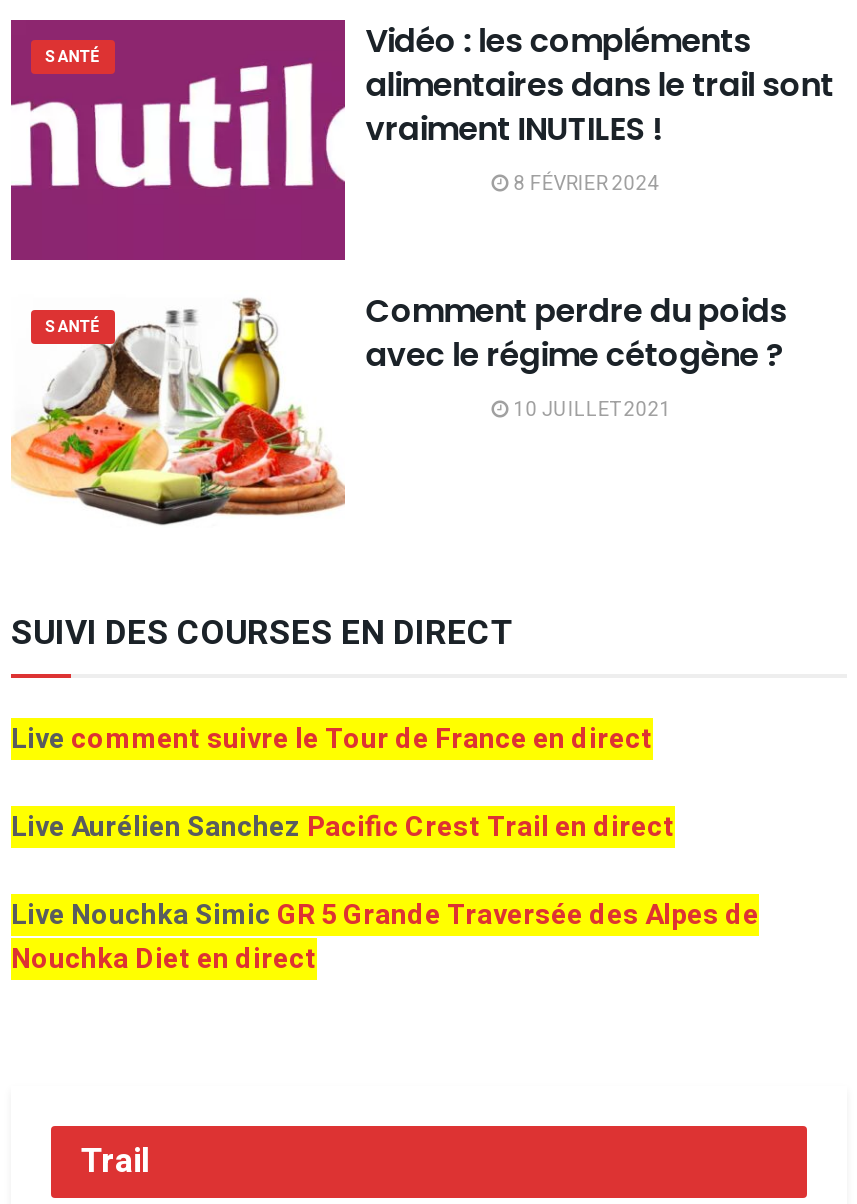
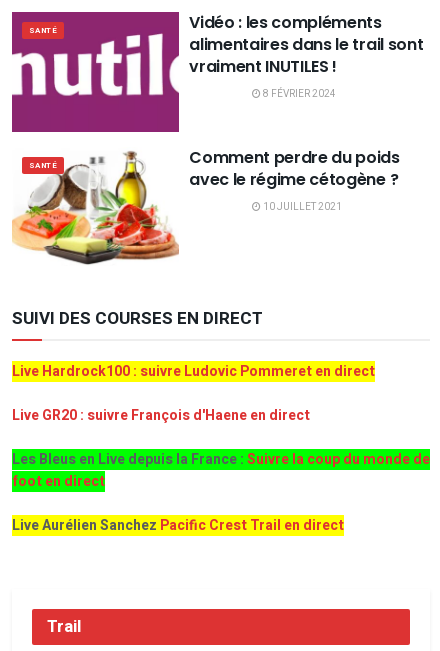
- Live comment suivre le Tour de France en direct
+ Live Hardrock100 : suivre Ludovic Pommeret en direct
+ Live GR20 : suivre François d'Haene en direct
+ Les Bleus en Live depuis la France :Suivre la coup du monde de
+ foot en direct

moved down: Live Aurélien Sanchez Pacific Crest Trail en direct

- Live Nouchka Simic GR 5 Grande Traversée des Alpes de
- Nouchka Diet en direct
